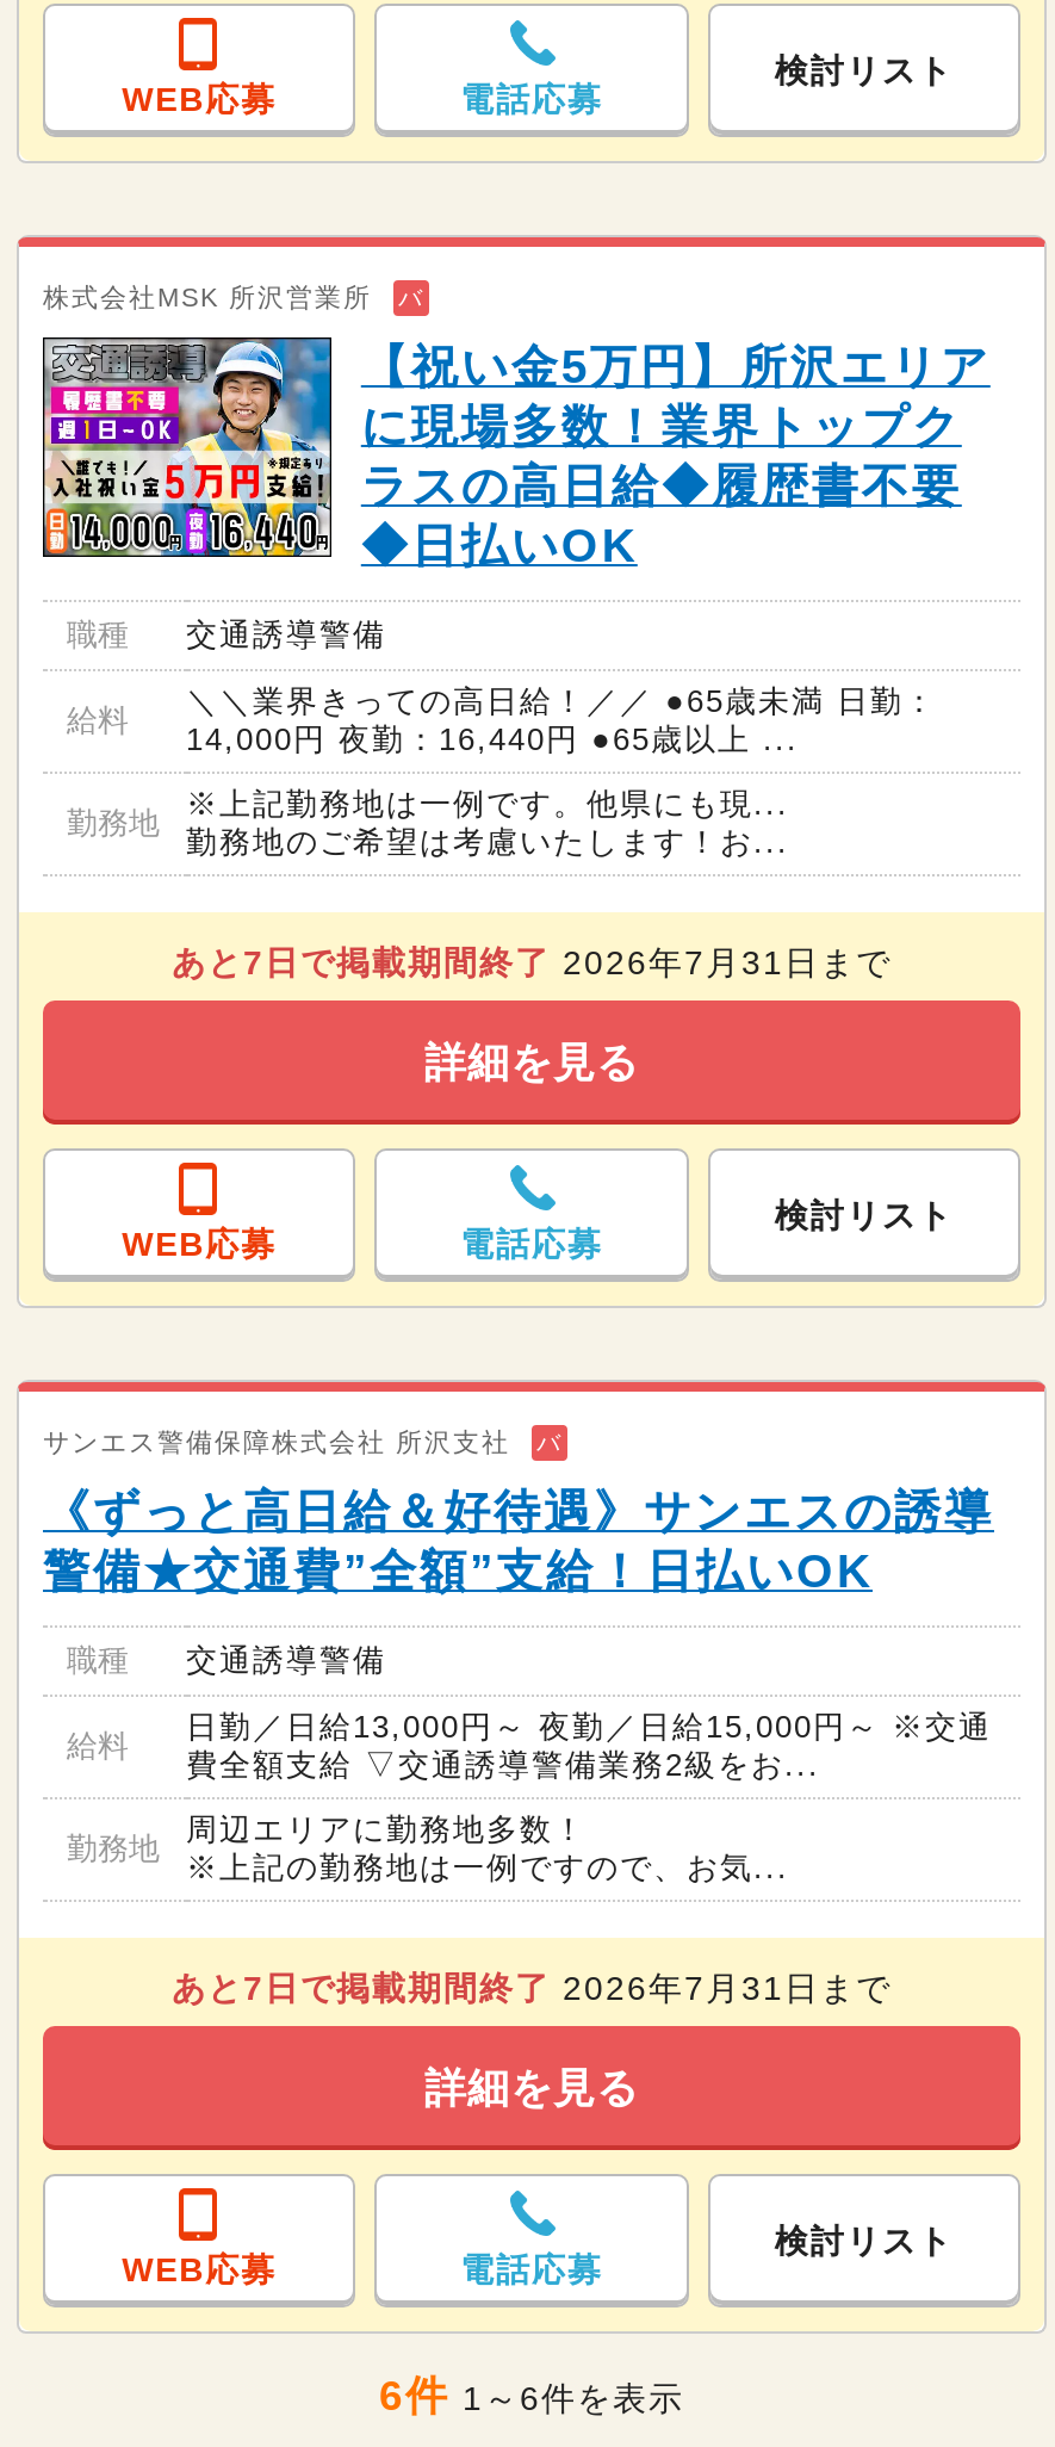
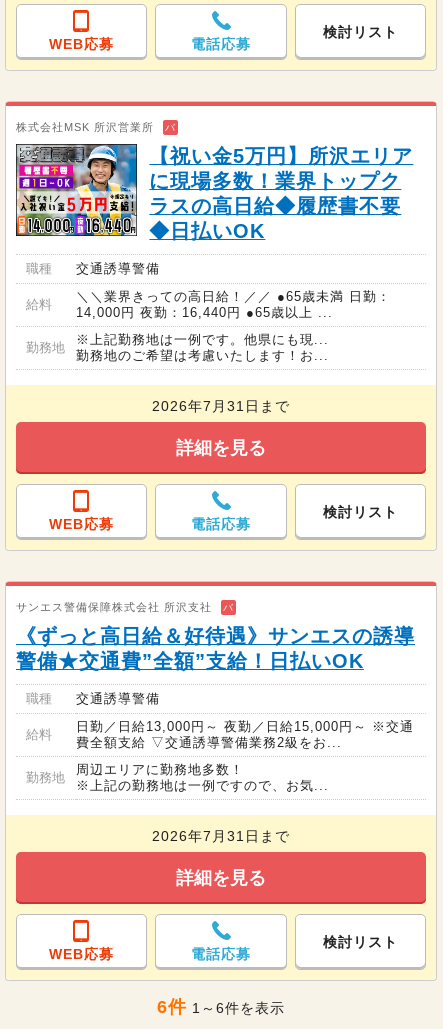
- あと7日で掲載期間終了2026年7月31日まで
+ 2026年7月31日まで

- あと7日で掲載期間終了2026年7月31日まで
+ 2026年7月31日まで
